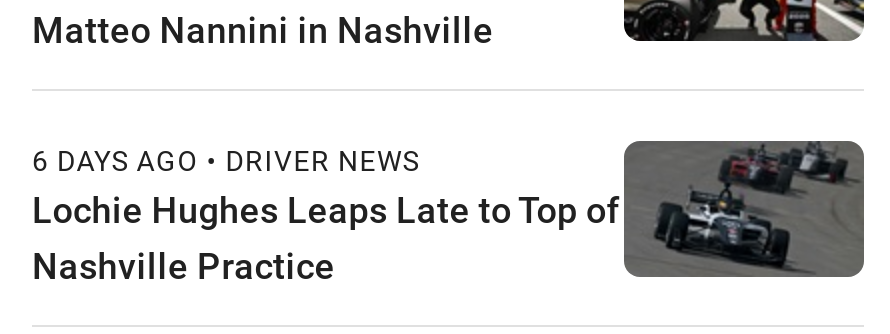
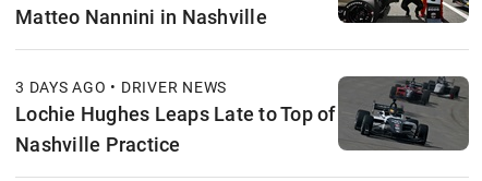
- 6 DAYS AGO • DRIVER NEWS
+ 3 DAYS AGO • DRIVER NEWS
